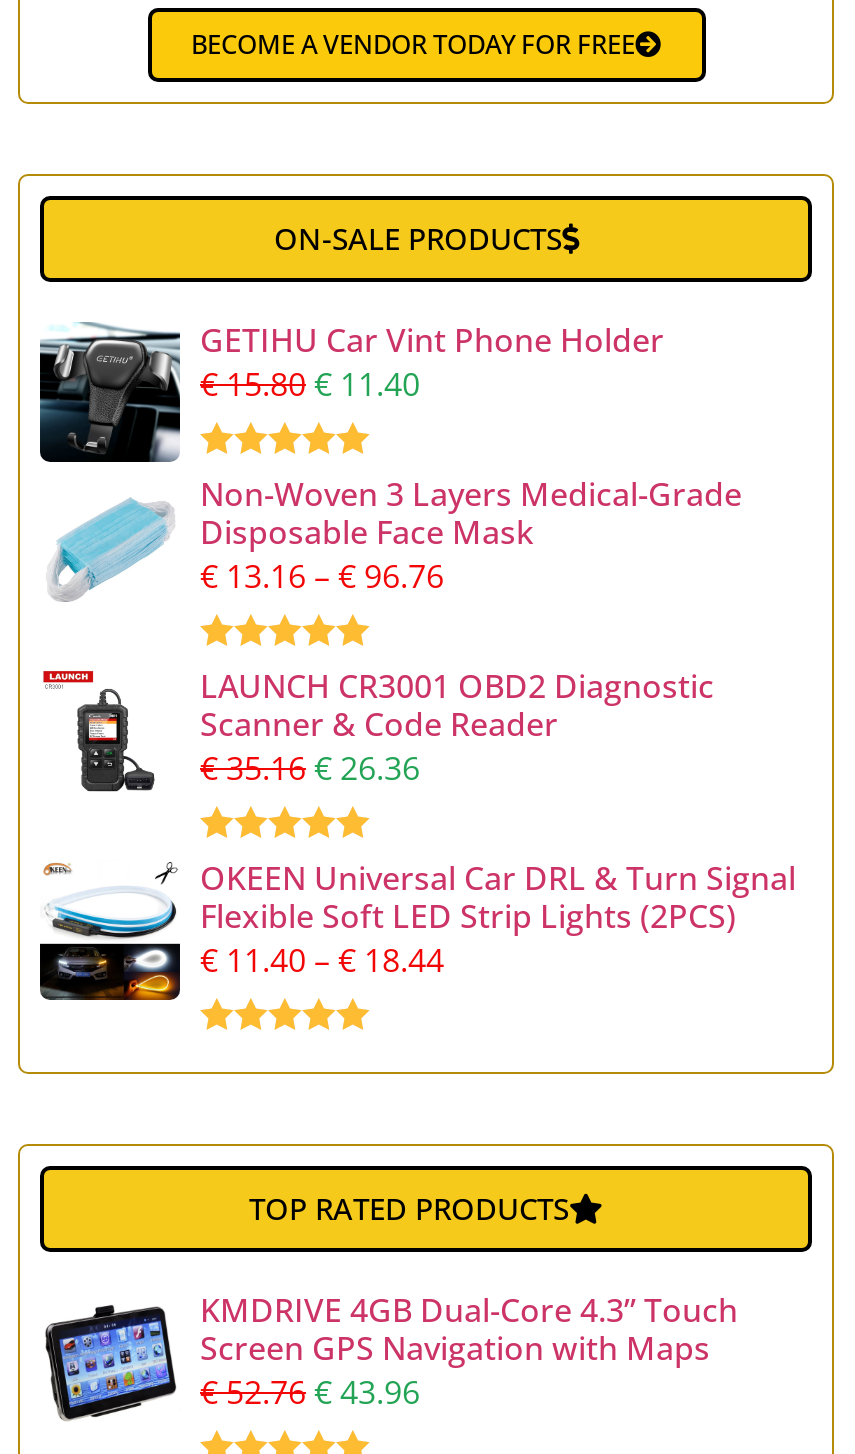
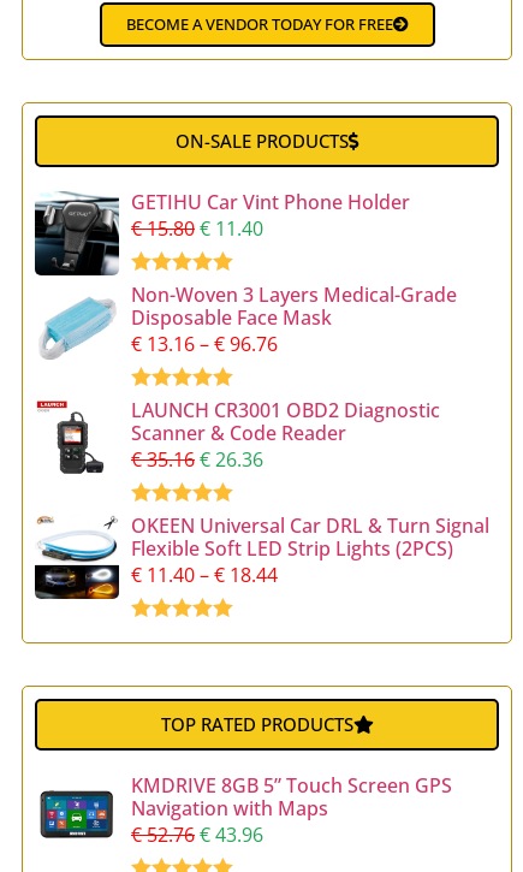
- [image]
- KMDRIVE 4GB Dual-Core 4.3” Touch
- Screen GPS Navigation with Maps
+ [image]
+ KMDRIVE 8GB 5” Touch Screen GPS
+ Navigation with Maps
